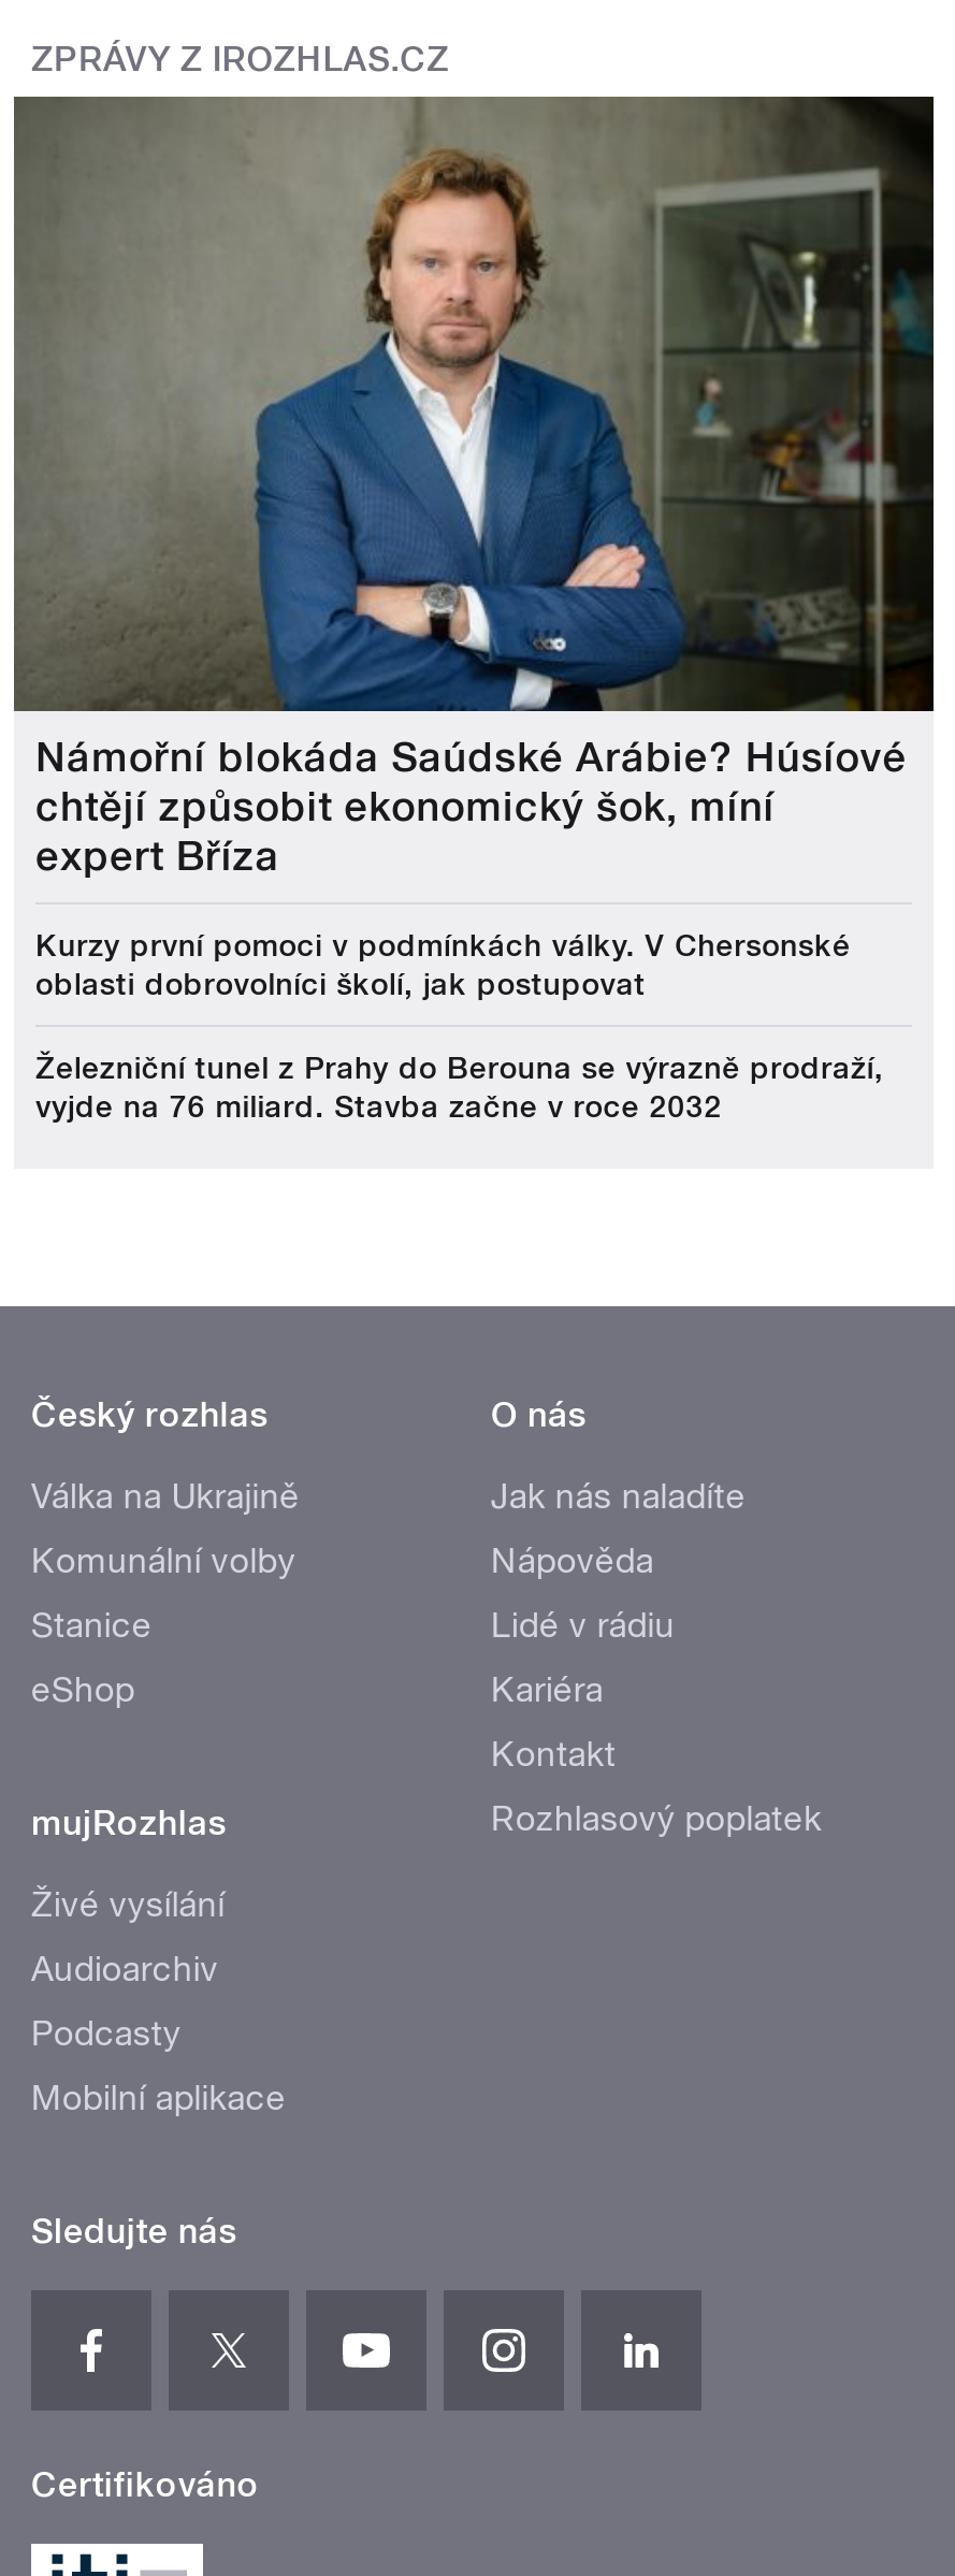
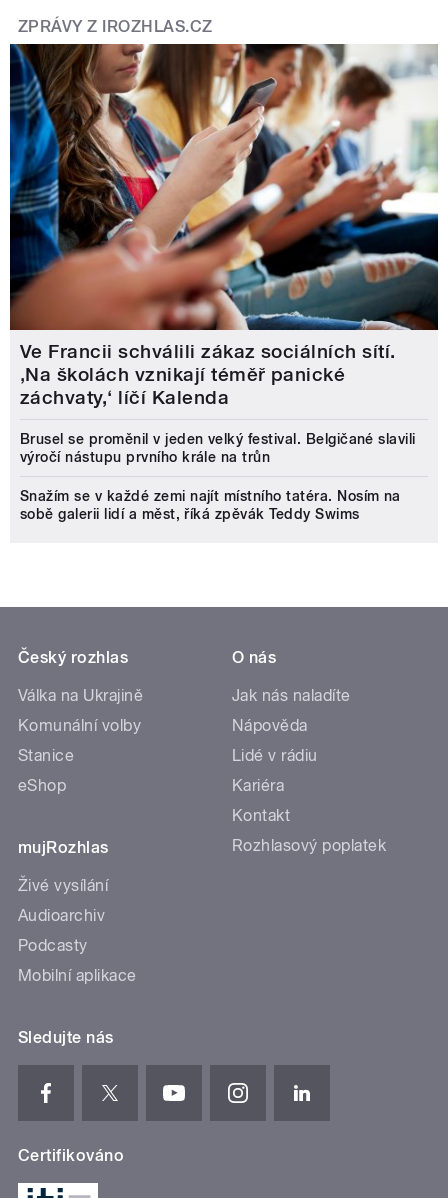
- [image]
- Námořní blokáda Saúdské Arábie? Húsíové
- chtějí způsobit ekonomický šok, míní
- expert Bříza
+ [image]
+ Ve Francii schválili zákaz sociálních sítí.
+ ‚Na školách vznikají téměř panické
+ záchvaty,‘ líčí Kalenda

- Kurzy první pomoci v podmínkách války. V Chersonské
- oblasti dobrovolníci školí, jak postupovat
+ Brusel se proměnil v jeden velký festival. Belgičané slavili
+ výročí nástupu prvního krále na trůn

- Železniční tunel z Prahy do Berouna se výrazně prodraží,
- vyjde na 76 miliard. Stavba začne v roce 2032
+ Snažím se v každé zemi najít místního tatéra. Nosím na
+ sobě galerii lidí a měst, říká zpěvák Teddy Swims
